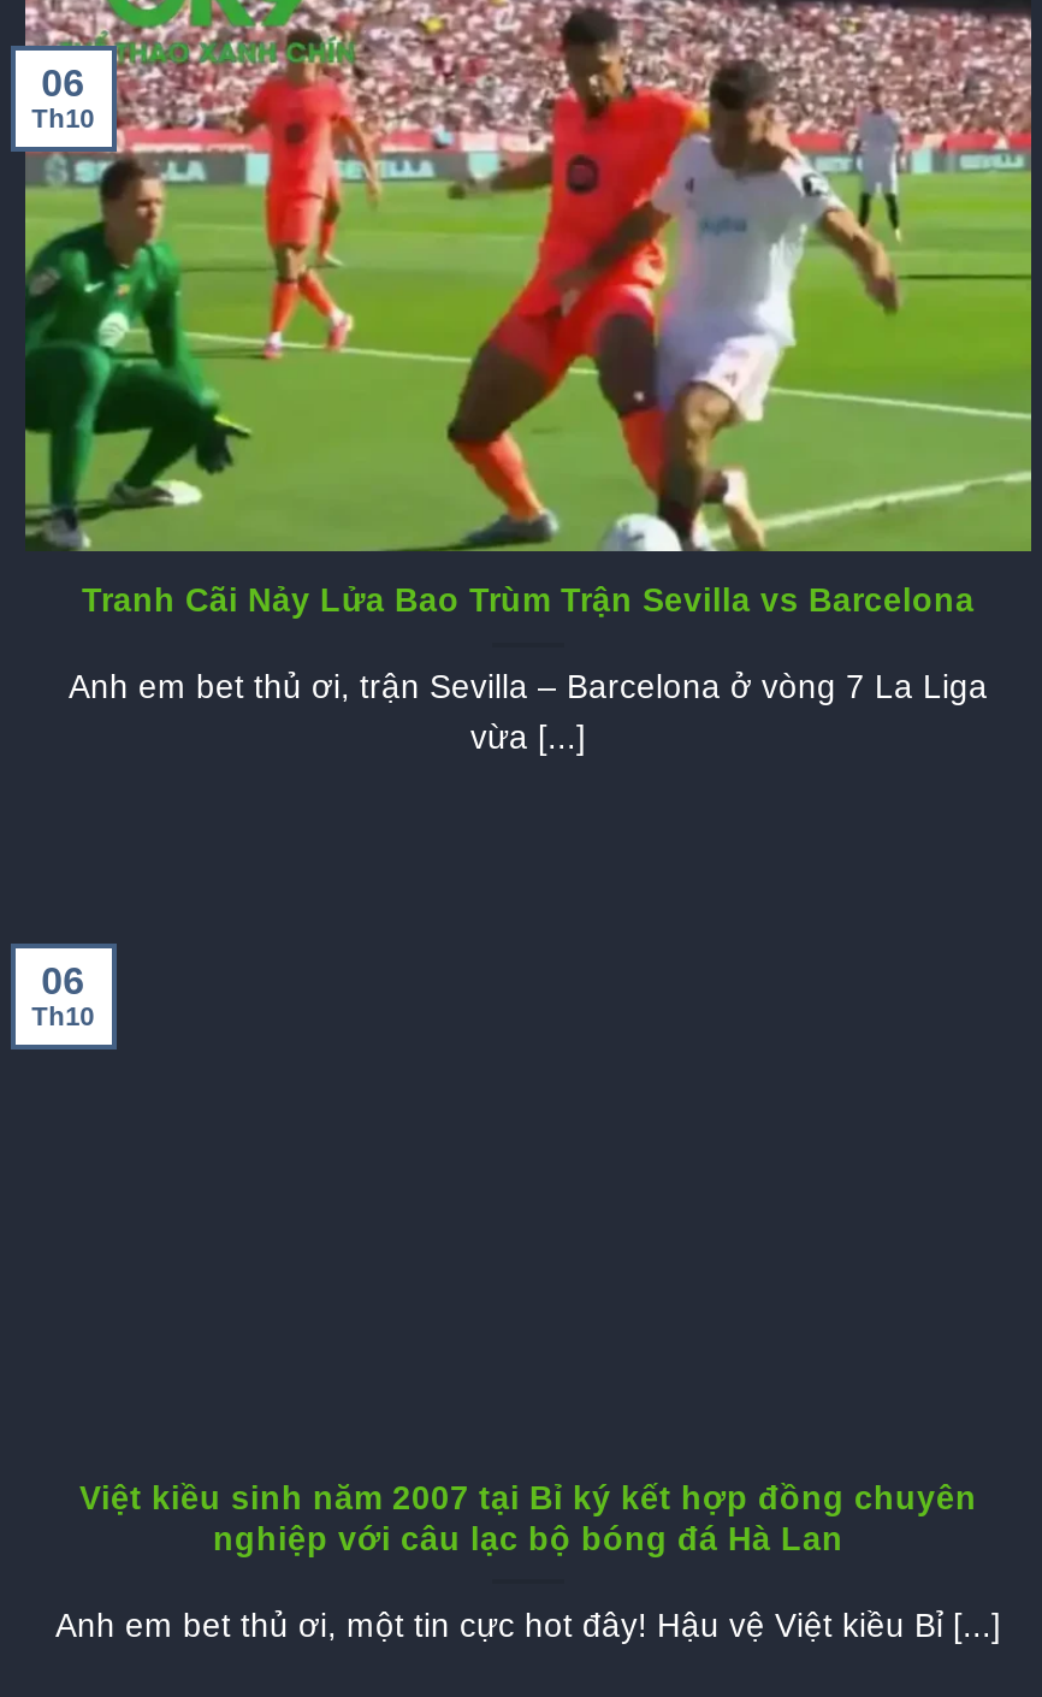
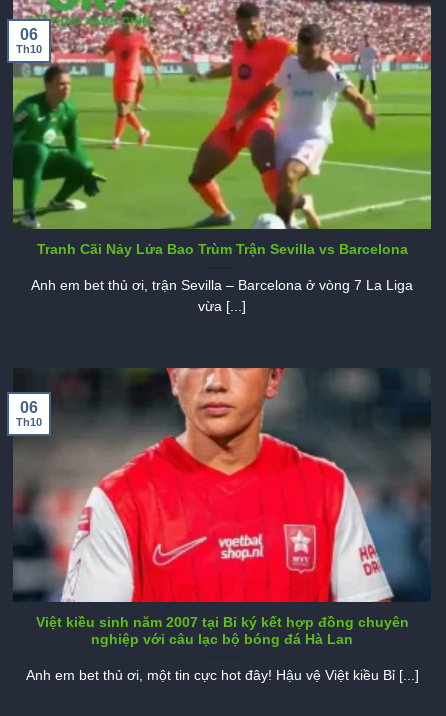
+ [image]
